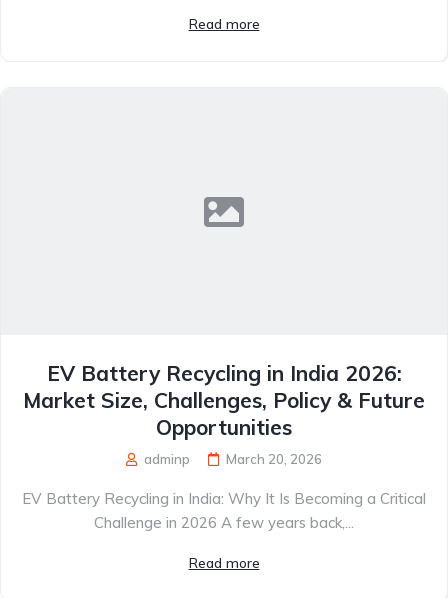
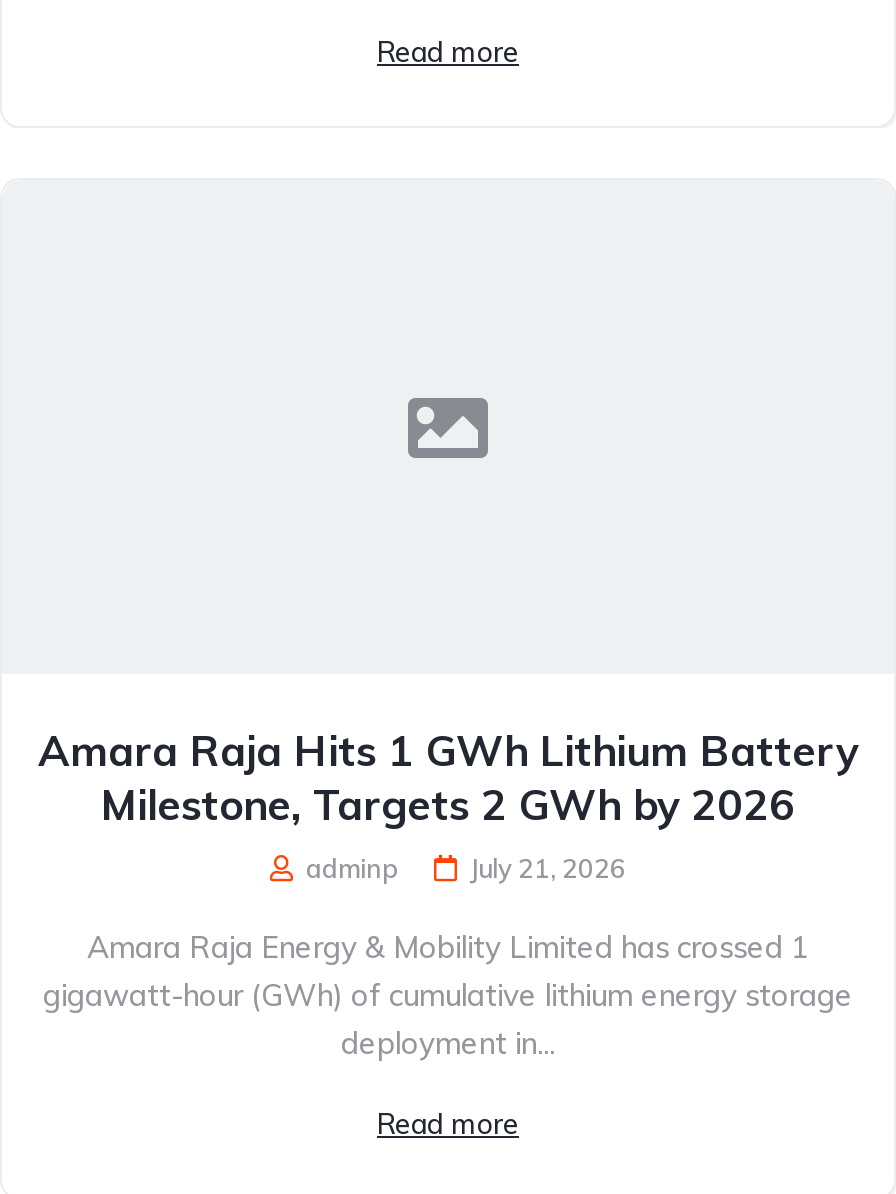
- EV Battery Recycling in India 2026:
- Market Size, Challenges, Policy & Future
- Opportunities
+ Amara Raja Hits 1 GWh Lithium Battery
+ Milestone, Targets 2 GWh by 2026

moved up: adminp

- March 20, 2026
+ July 21, 2026

- EV Battery Recycling in India: Why It Is Becoming a Critical
- Challenge in 2026 A few years back,...
+ Amara Raja Energy & Mobility Limited has crossed 1
+ gigawatt-hour (GWh) of cumulative lithium energy storage
+ deployment in...
